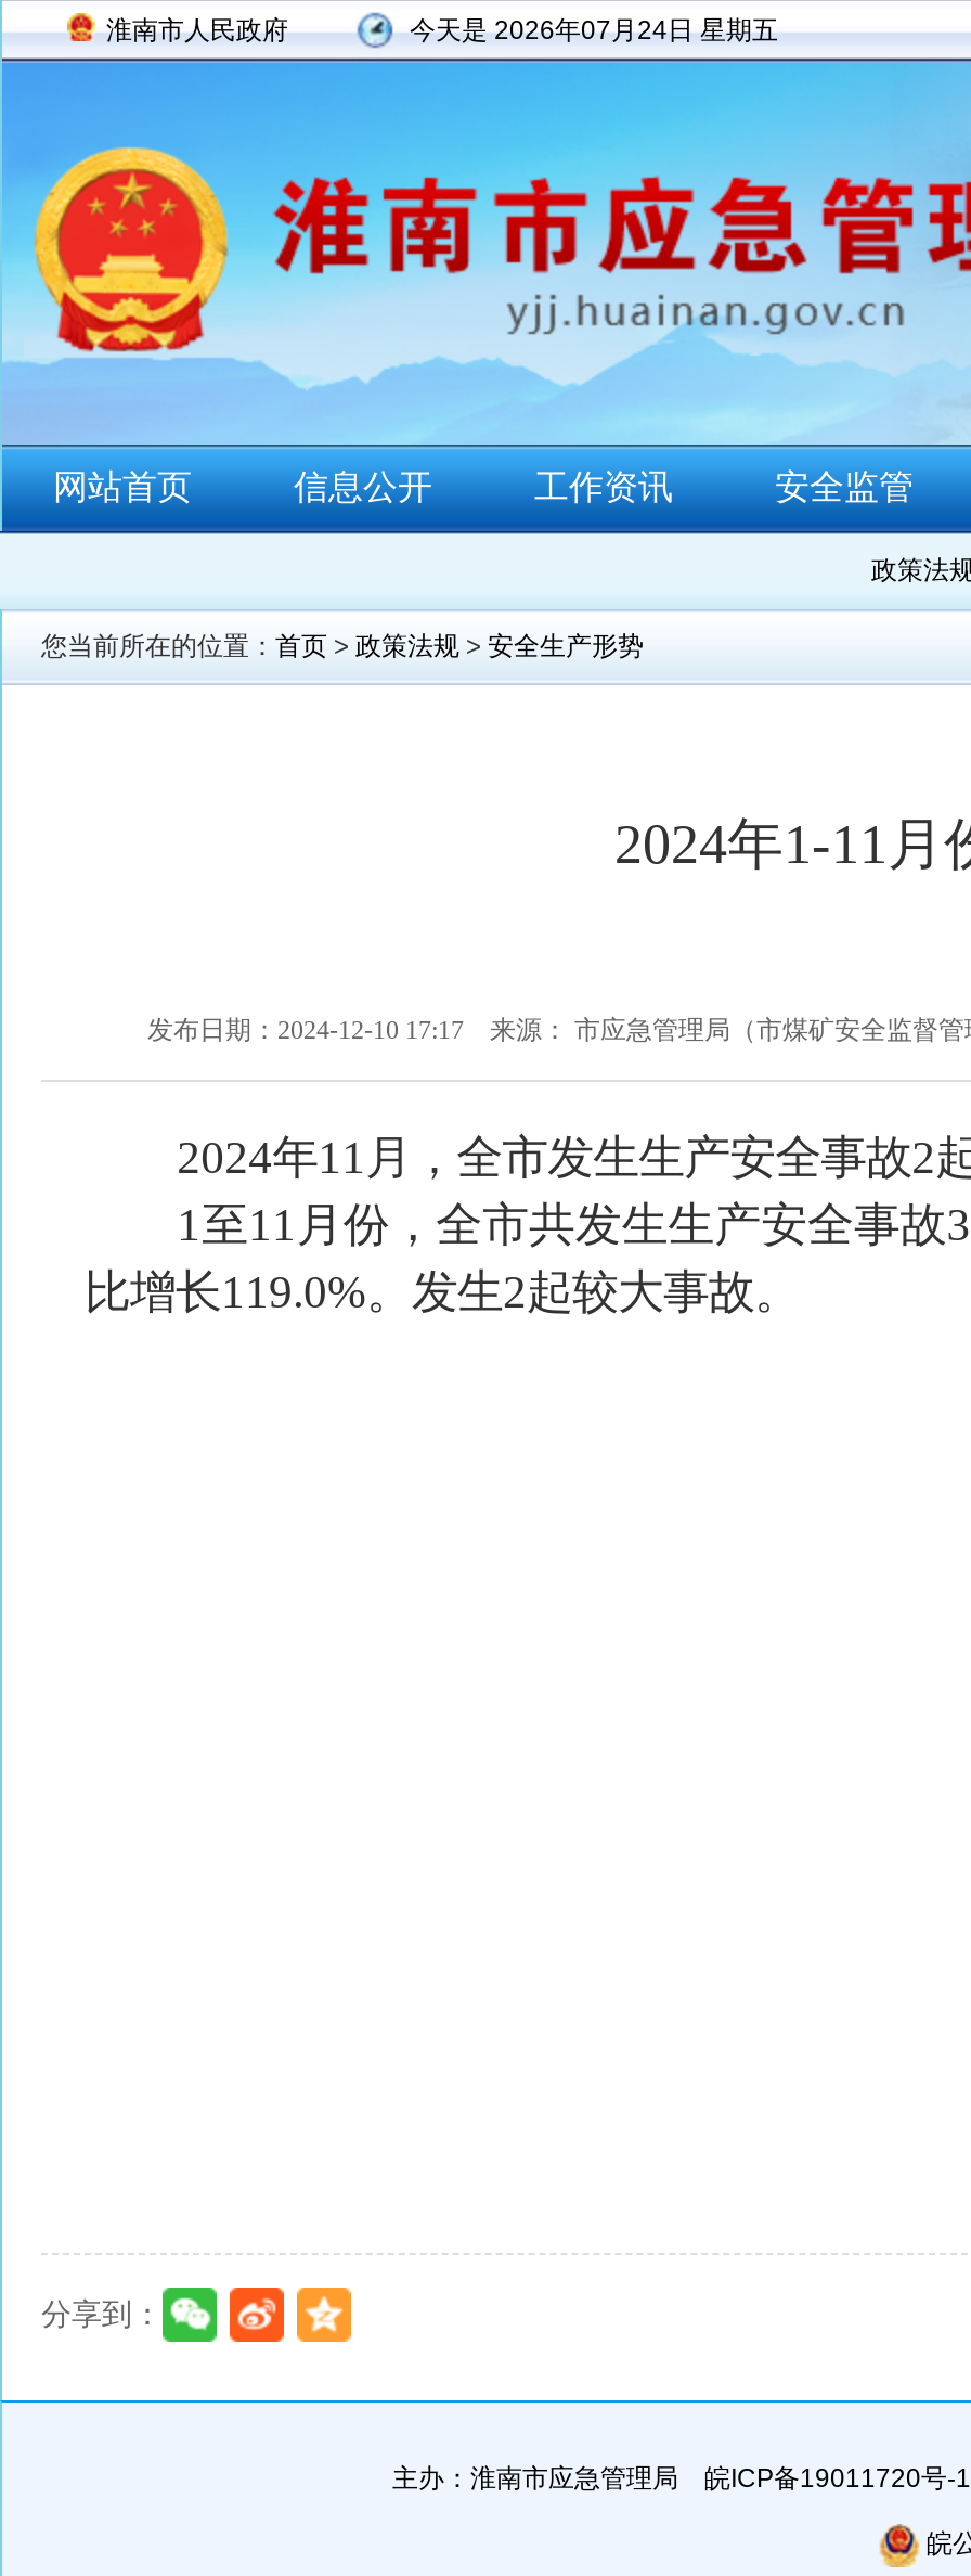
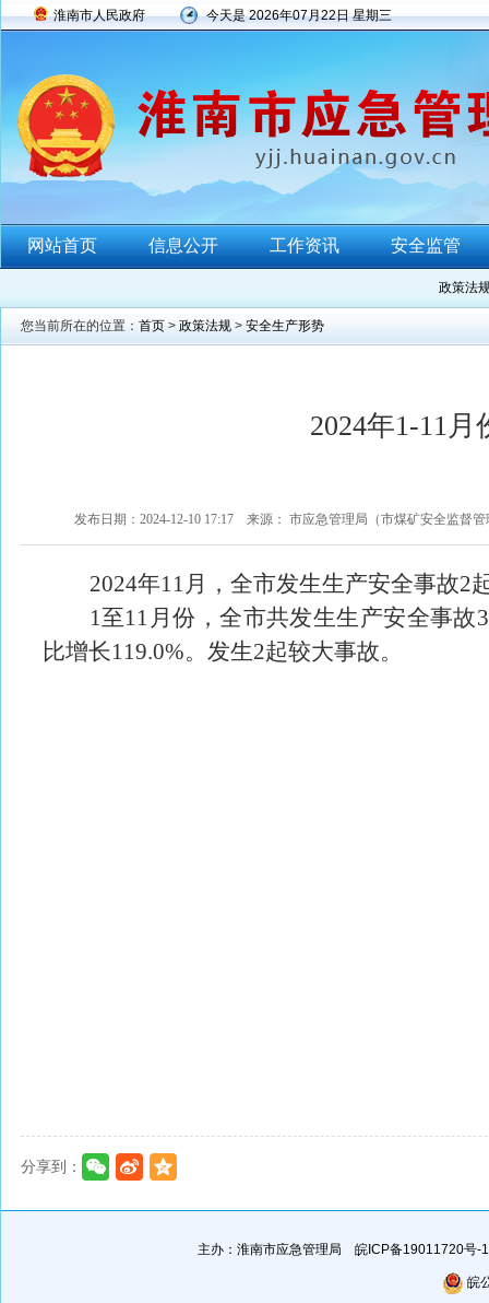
- 今天是 2026年07月24日 星期五
+ 今天是 2026年07月22日 星期三
